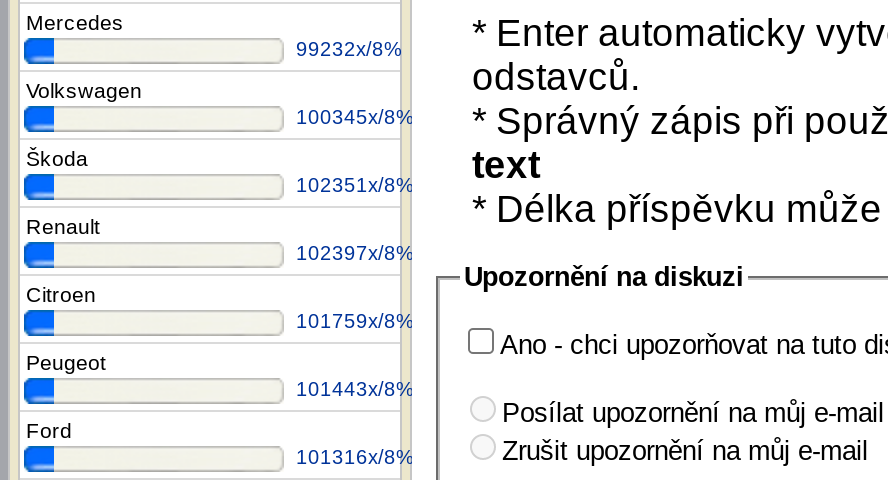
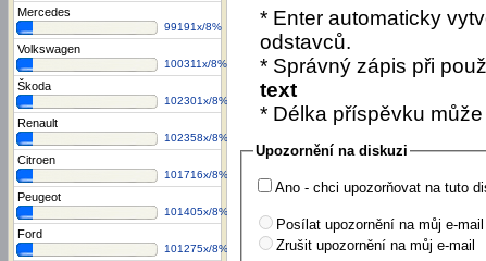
- 99232x/8%
+ 99191x/8%

- 100345x/8%
+ 100311x/8%

- 102351x/8%
+ 102301x/8%

- 102397x/8%
+ 102358x/8%

- 101759x/8%
+ 101716x/8%

- 101443x/8%
+ 101405x/8%

- 101316x/8%
+ 101275x/8%
